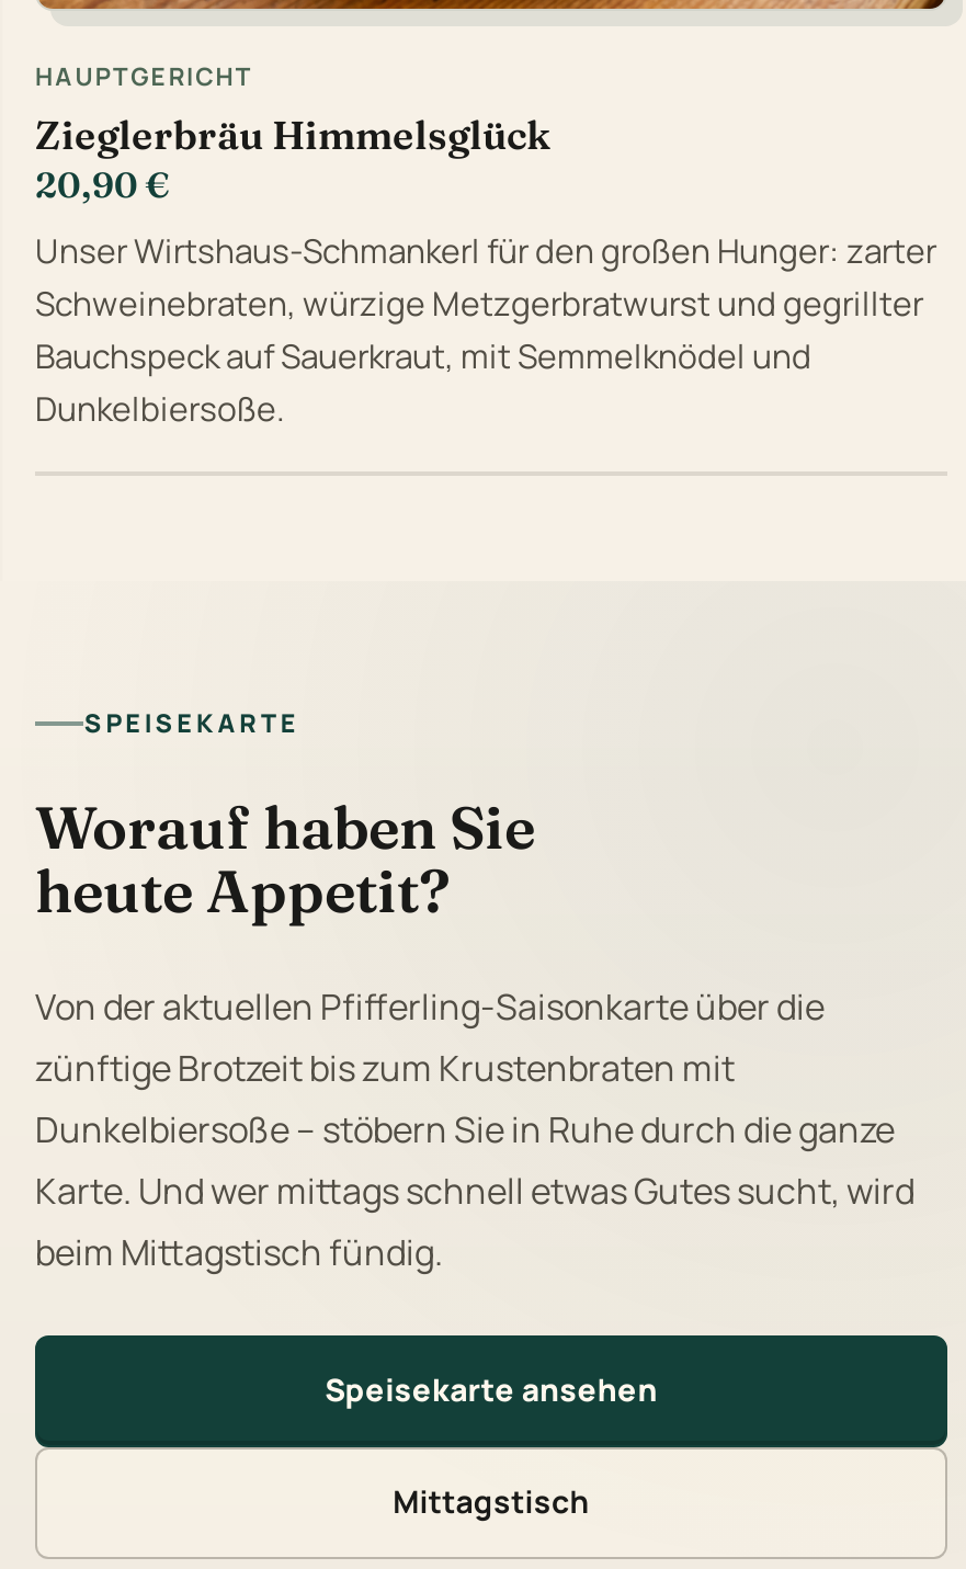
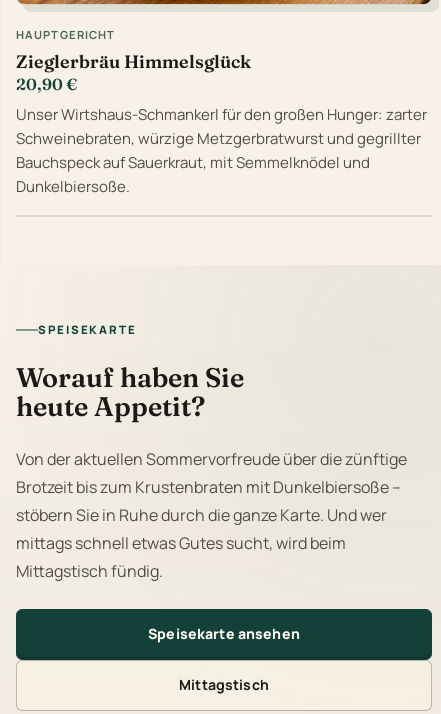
- Von der aktuellen Pfifferling-Saisonkarte über die
- zünftige Brotzeit bis zum Krustenbraten mit
- Dunkelbiersoße – stöbern Sie in Ruhe durch die ganze
- Karte. Und wer mittags schnell etwas Gutes sucht, wird
- beim Mittagstisch fündig.
+ Von der aktuellen Sommervorfreude über die zünftige
+ Brotzeit bis zum Krustenbraten mit Dunkelbiersoße –
+ stöbern Sie in Ruhe durch die ganze Karte. Und wer
+ mittags schnell etwas Gutes sucht, wird beim
+ Mittagstisch fündig.
